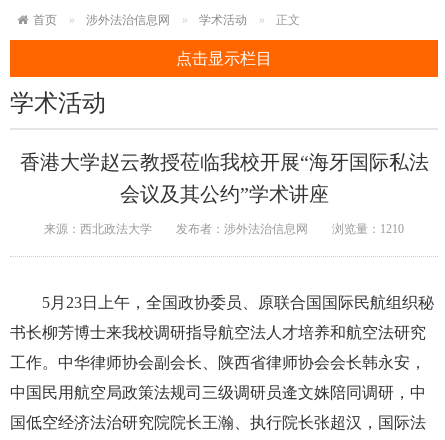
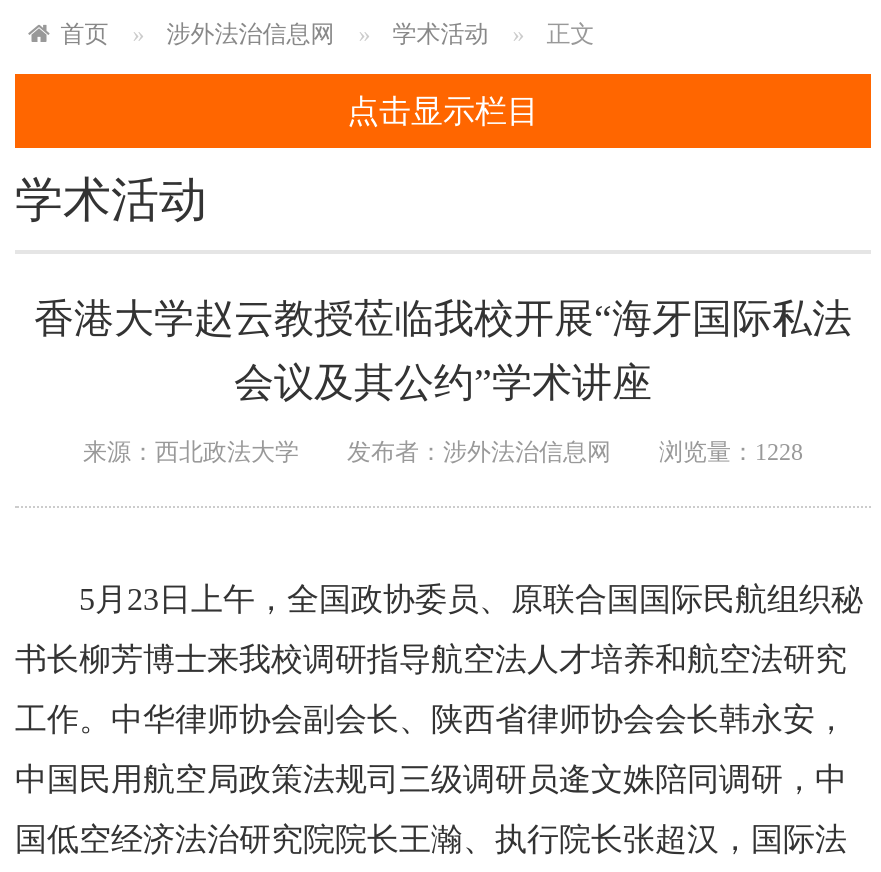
- 来源：西北政法大学 发布者：涉外法治信息网 浏览量：1210
+ 来源：西北政法大学 发布者：涉外法治信息网 浏览量：1228
